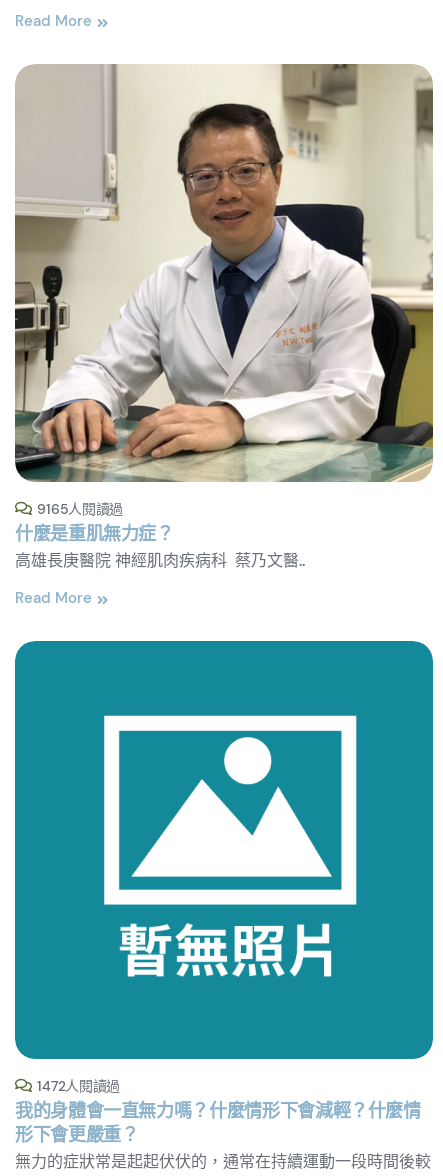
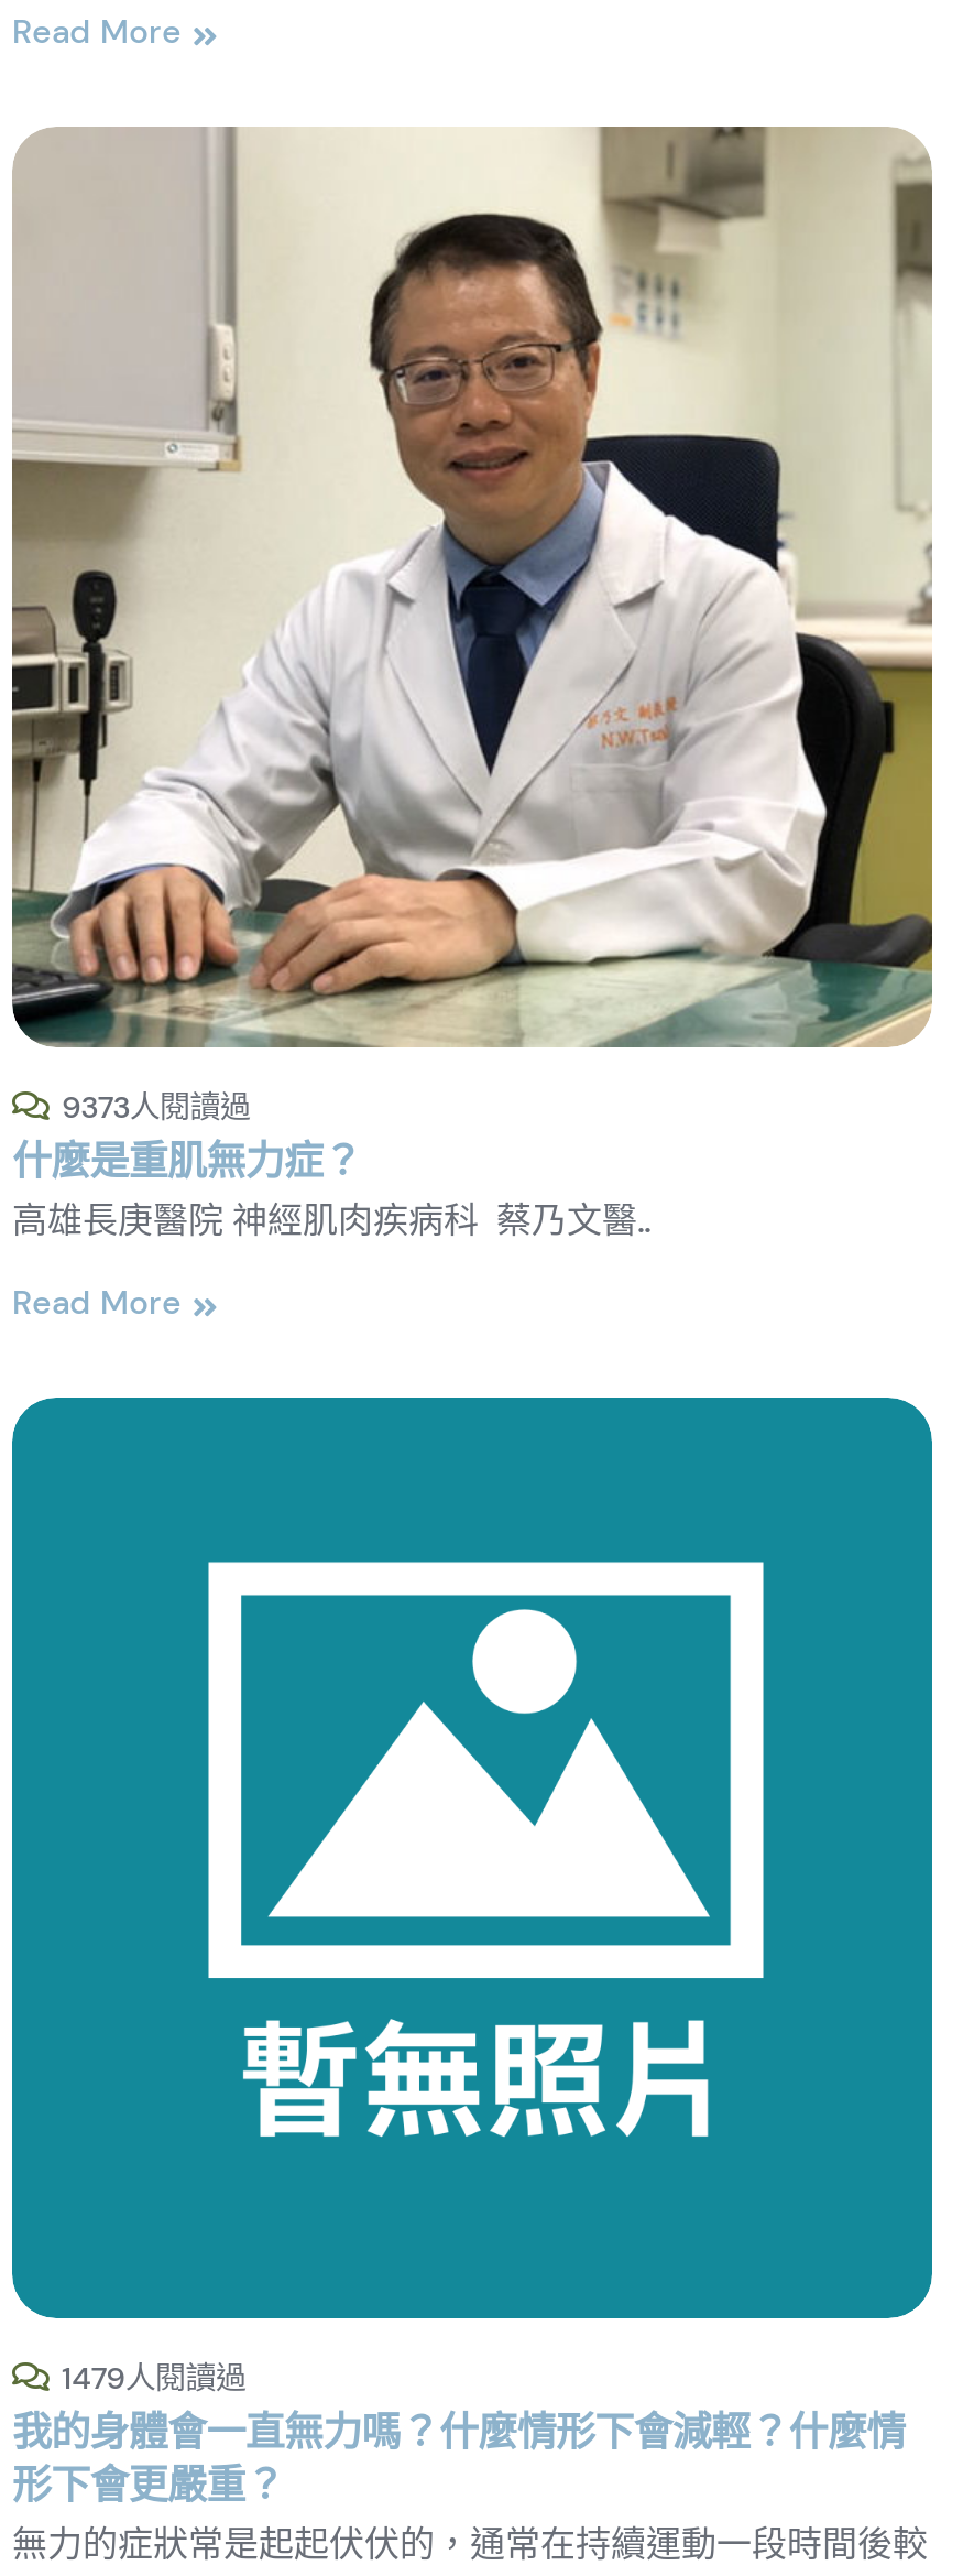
- 9165人閱讀過
+ 9373人閱讀過

- 1472人閱讀過
+ 1479人閱讀過
